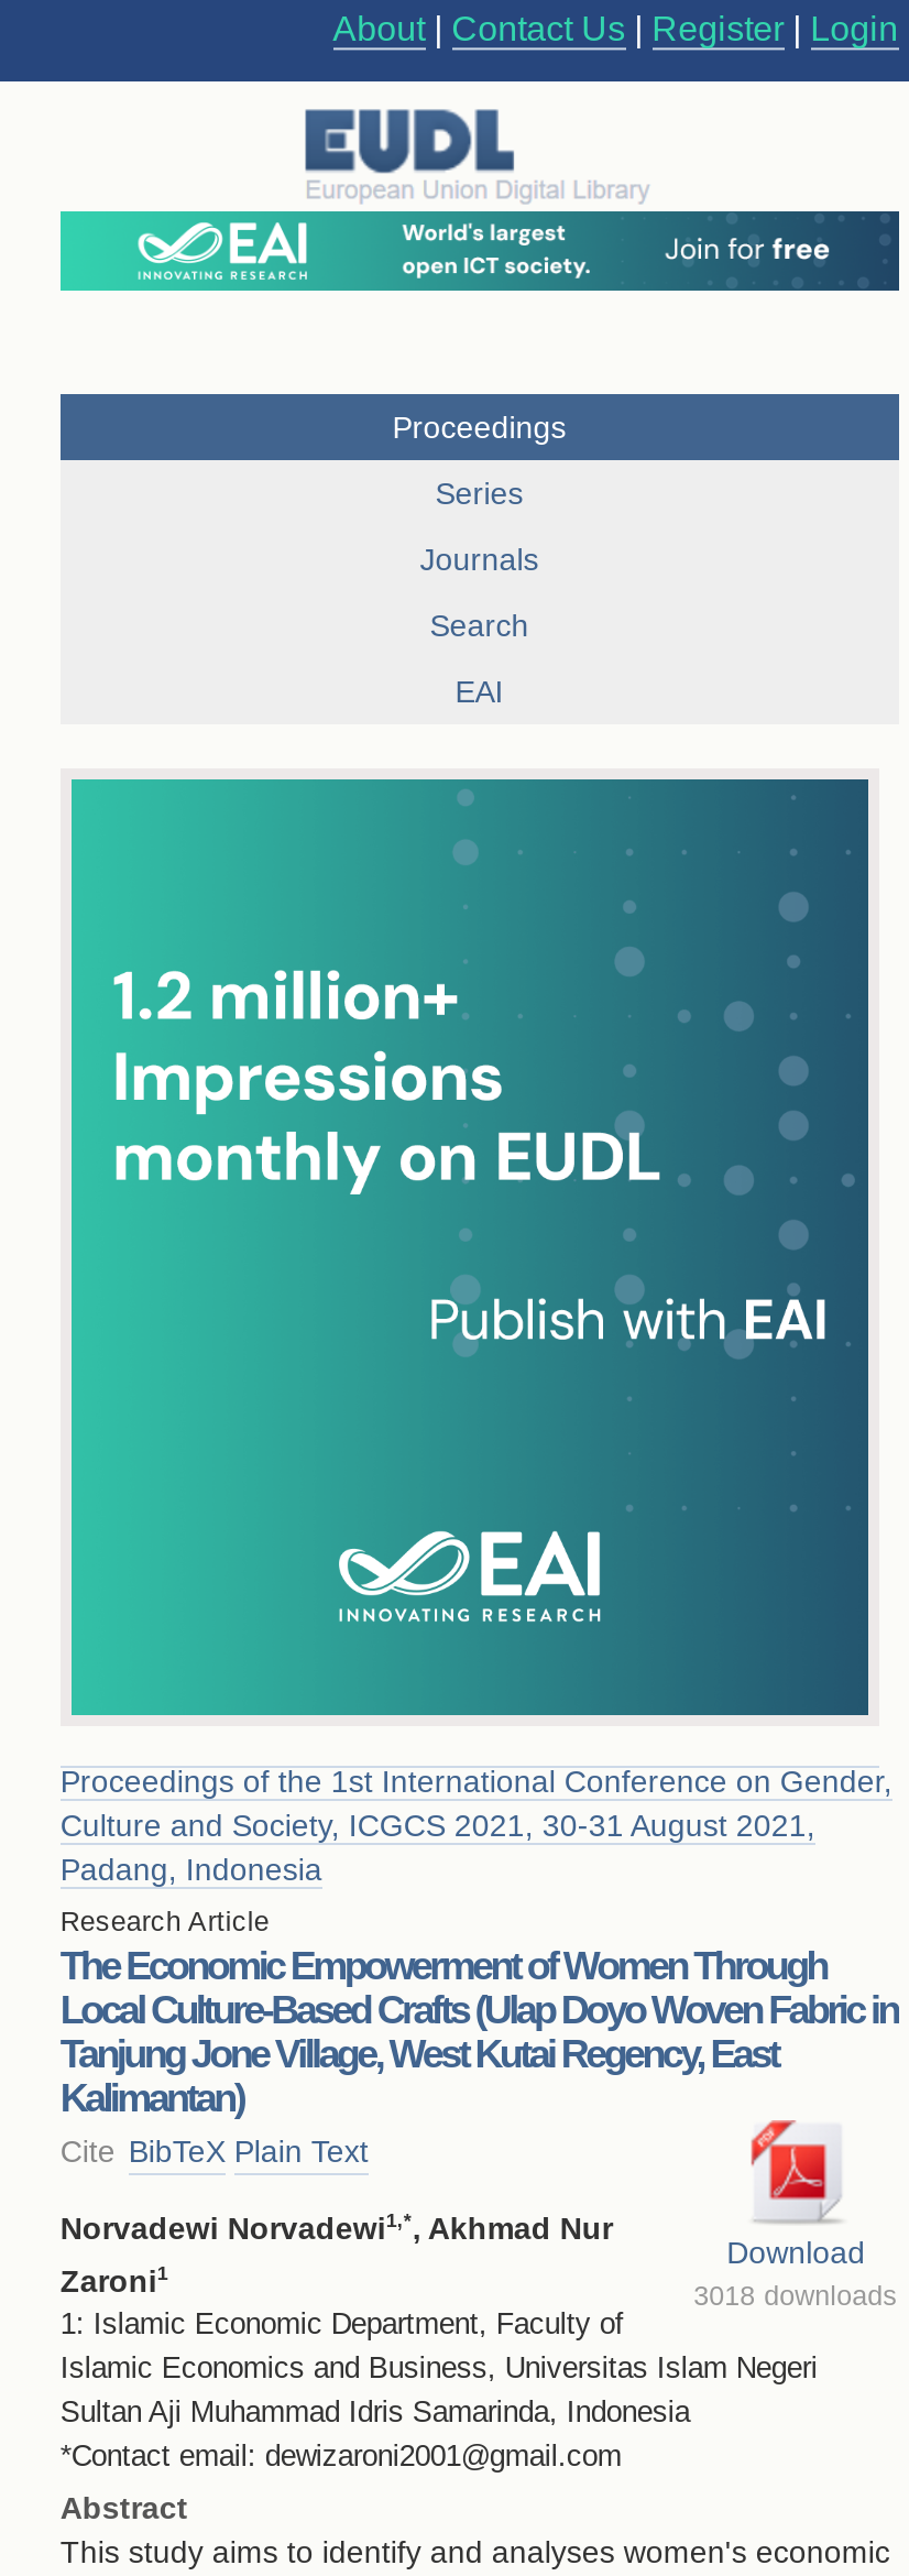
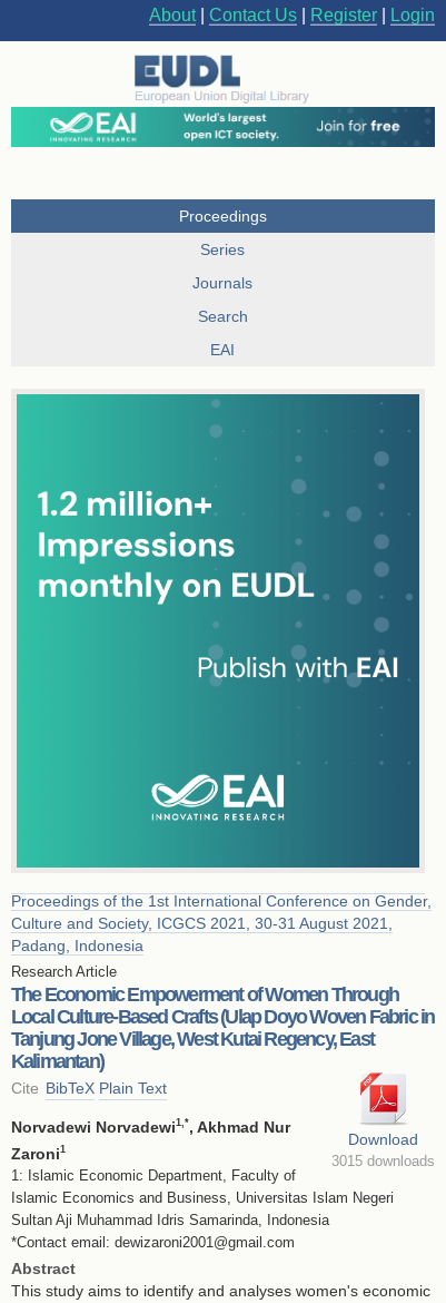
- 3018 downloads
+ 3015 downloads
